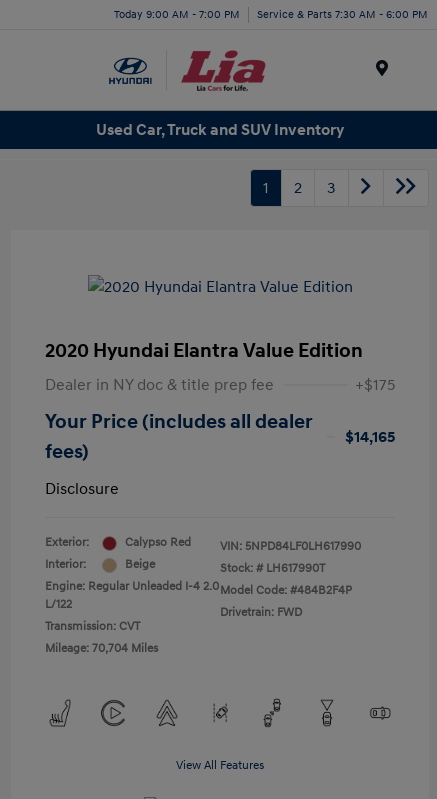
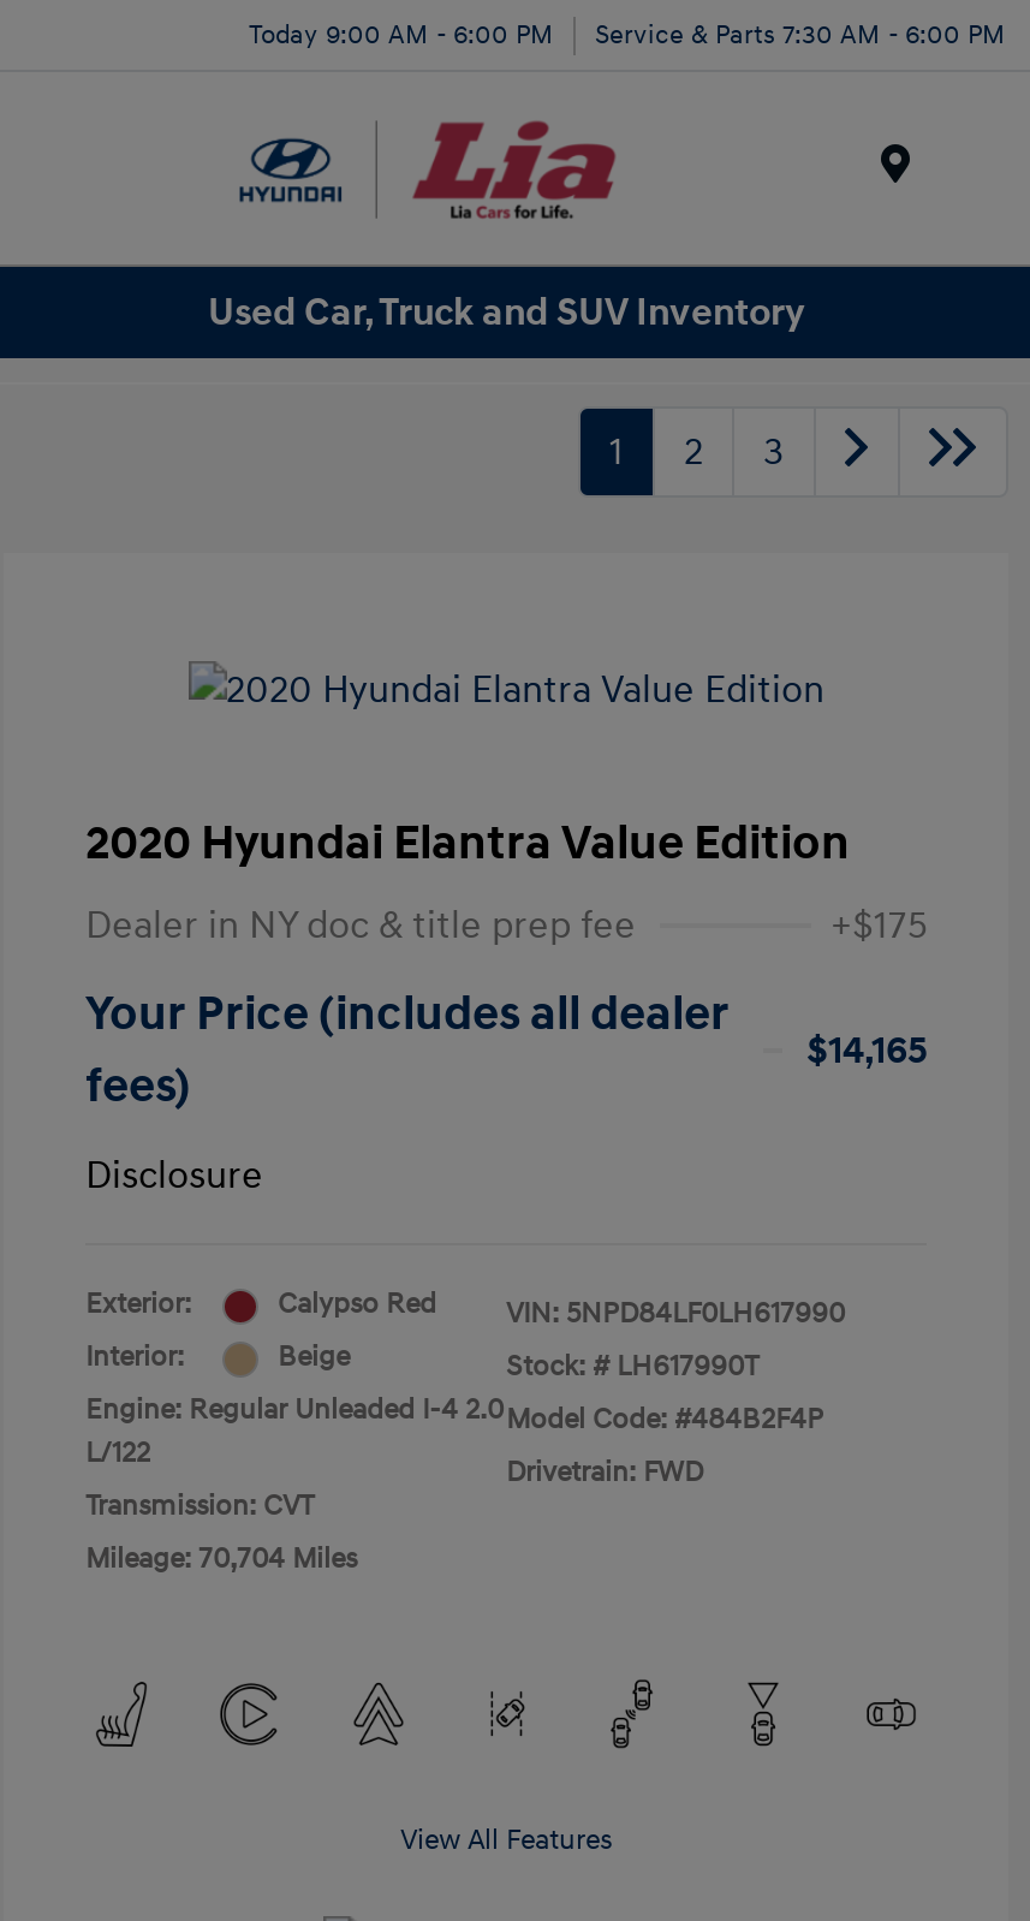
- Today 9:00 AM - 7:00 PM Service & Parts 7:30 AM - 6:00 PM
+ Today 9:00 AM - 6:00 PM Service & Parts 7:30 AM - 6:00 PM
